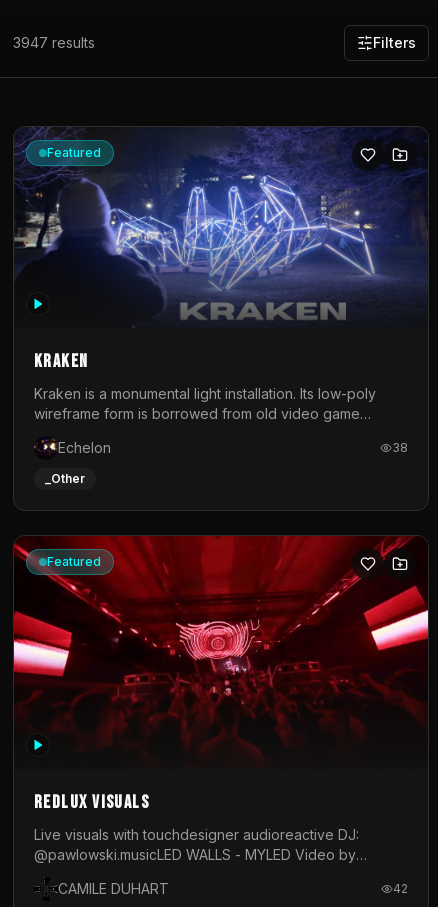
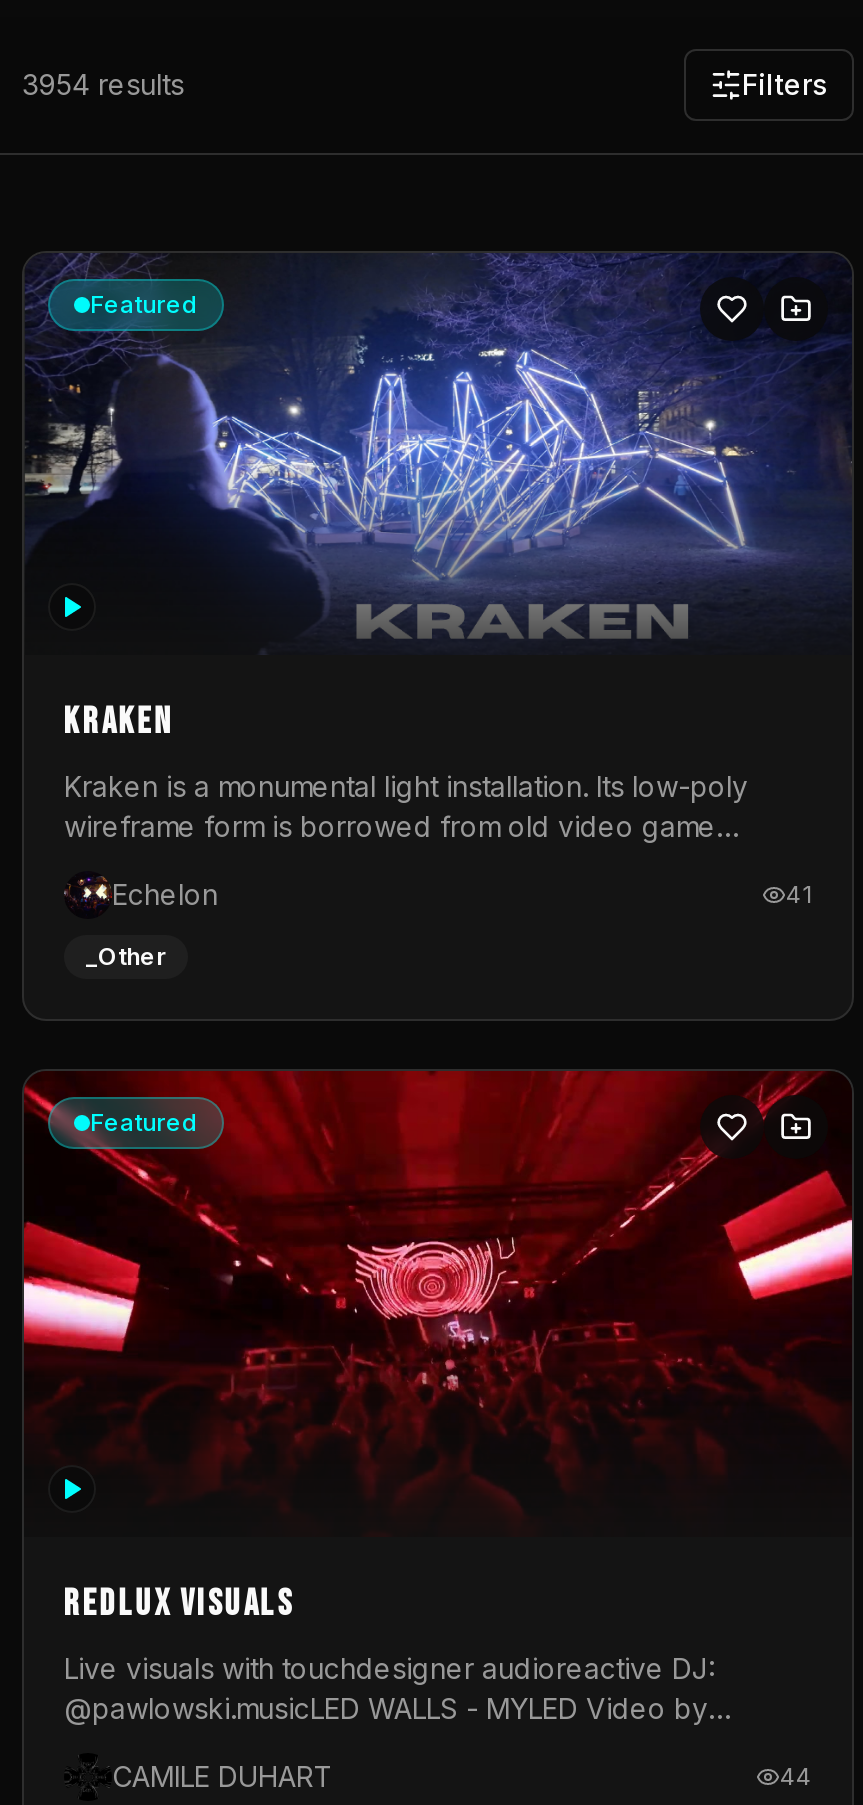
- 3947 results
+ 3954 results

- 38
+ 41

- 42
+ 44
